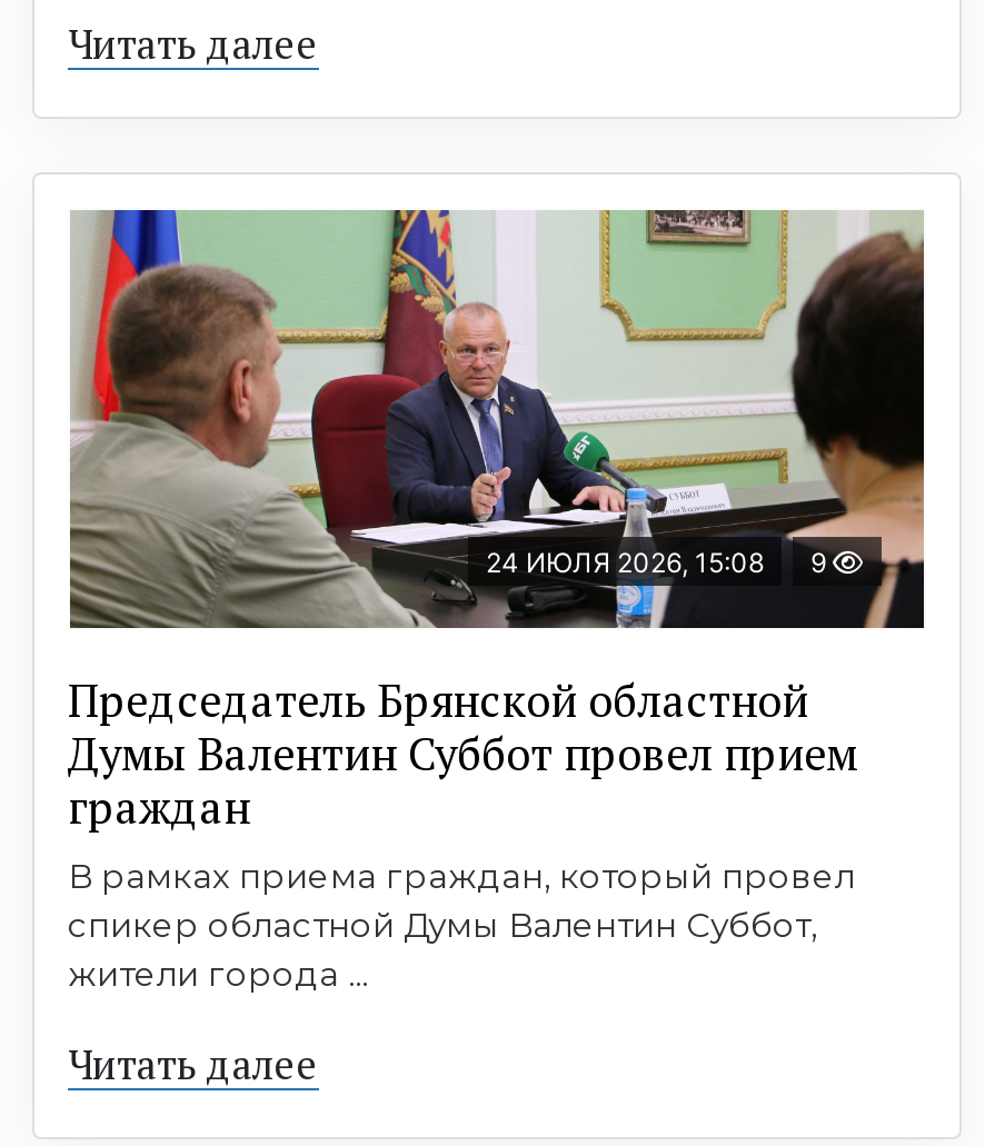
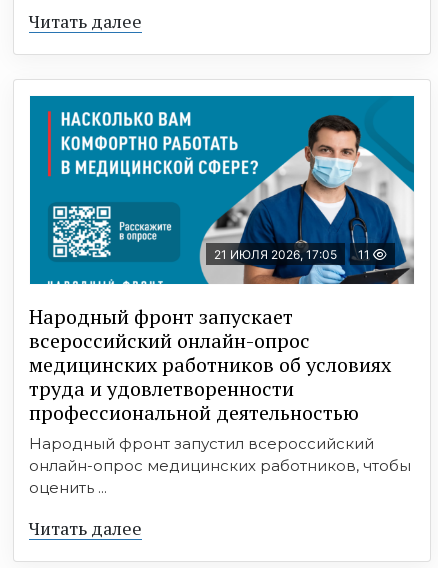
- [image]
- 24 ИЮЛЯ 2026, 15:08
- 9
+ [image]
+ 21 ИЮЛЯ 2026, 17:05
+ 11

- Председатель Брянской областной
- Думы Валентин Суббот провел прием
- граждан
- В рамках приема граждан, который провел
- спикер областной Думы Валентин Суббот,
- жители города ...
+ Народный фронт запускает
+ всероссийский онлайн-опрос
+ медицинских работников об условиях
+ труда и удовлетворенности
+ профессиональной деятельностью
+ Народный фронт запустил всероссийский
+ онлайн-опрос медицинских работников, чтобы
+ оценить ...
